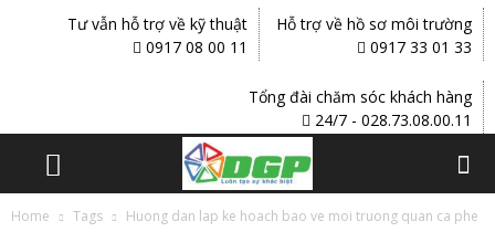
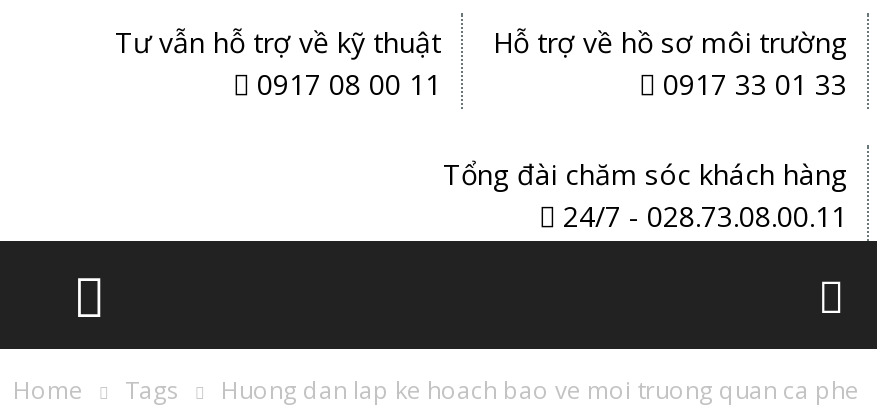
- [image]
